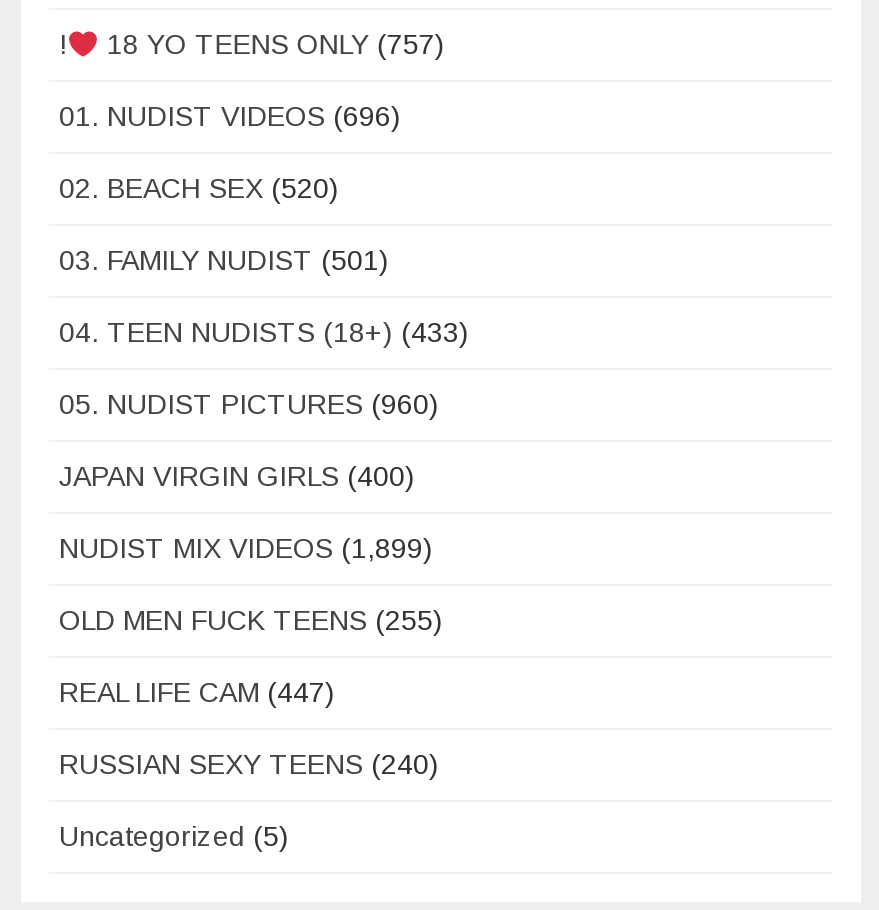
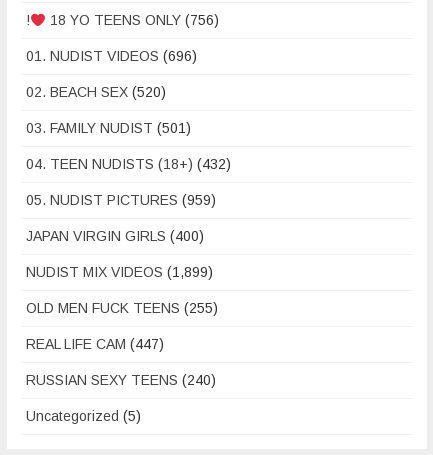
- 18 YO TEENS ONLY (757)
+ 18 YO TEENS ONLY (756)

- 04. TEEN NUDISTS (18+) (433)
+ 04. TEEN NUDISTS (18+) (432)

- 05. NUDIST PICTURES (960)
+ 05. NUDIST PICTURES (959)
